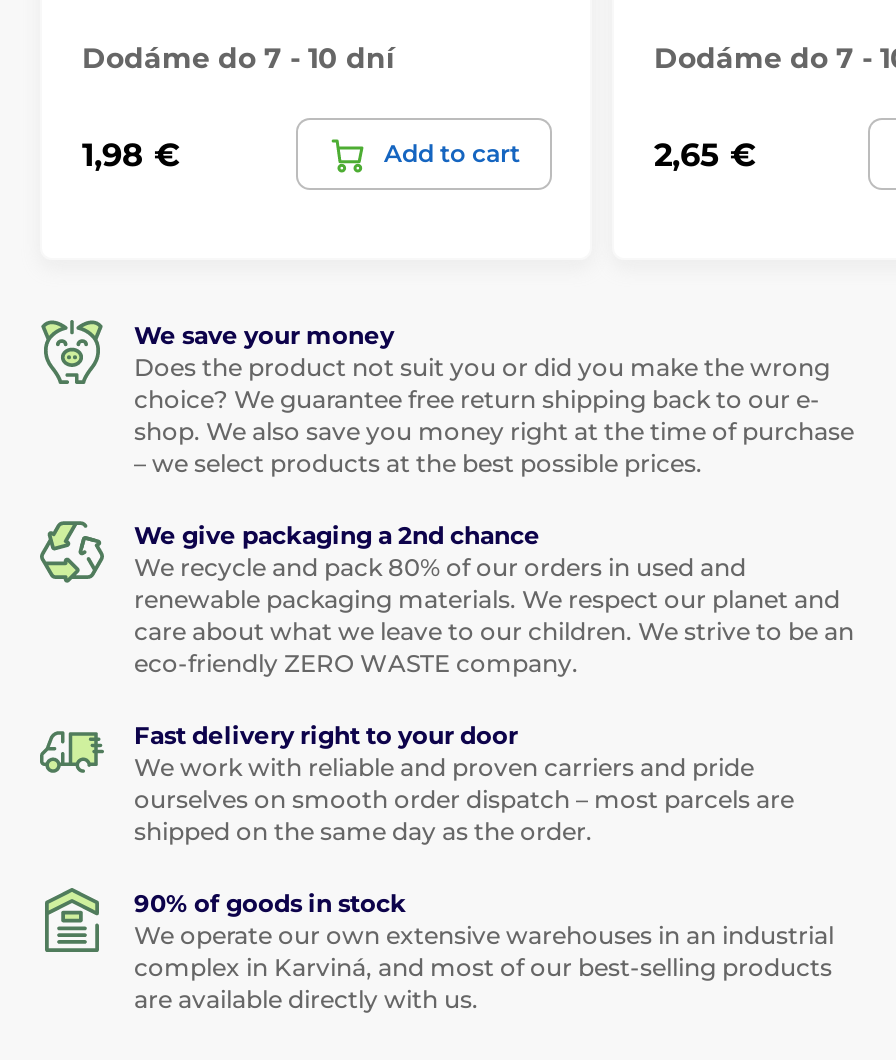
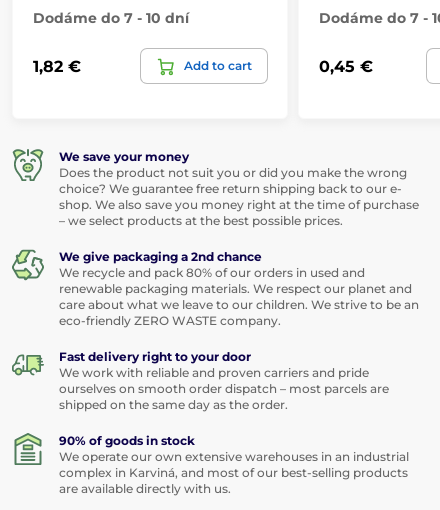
- 1,98 €
+ 1,82 €

- 2,65 €
+ 0,45 €
